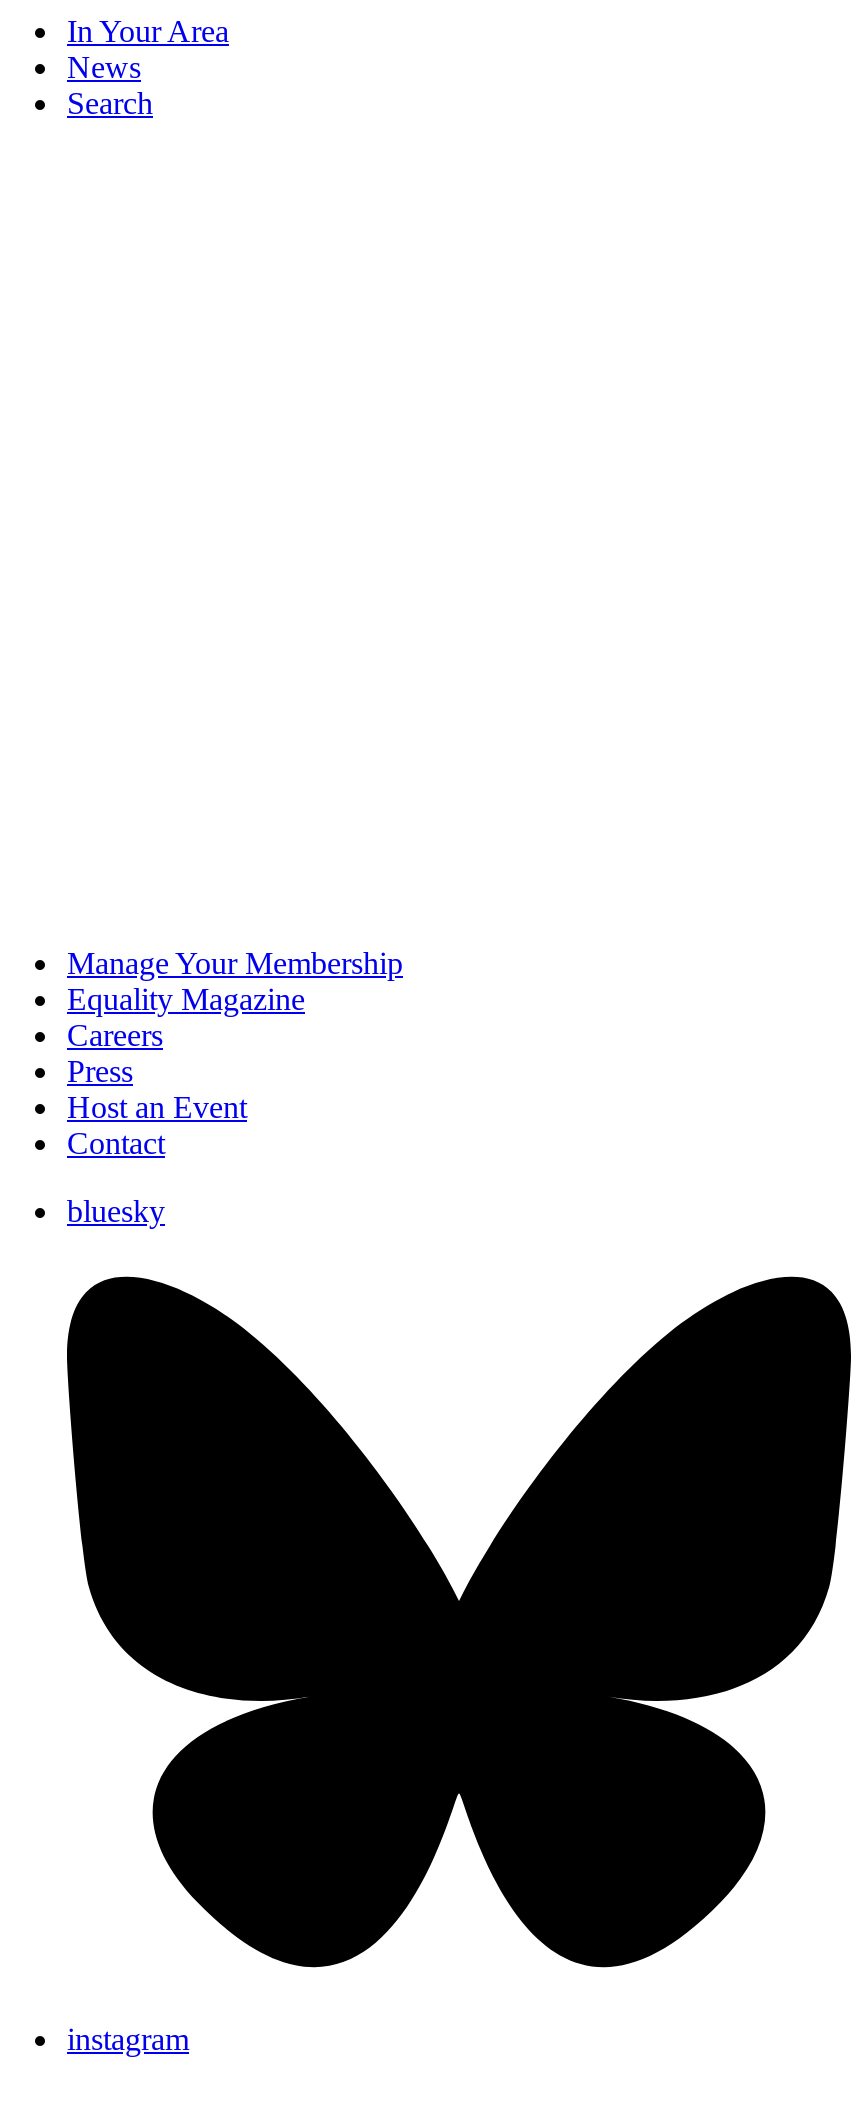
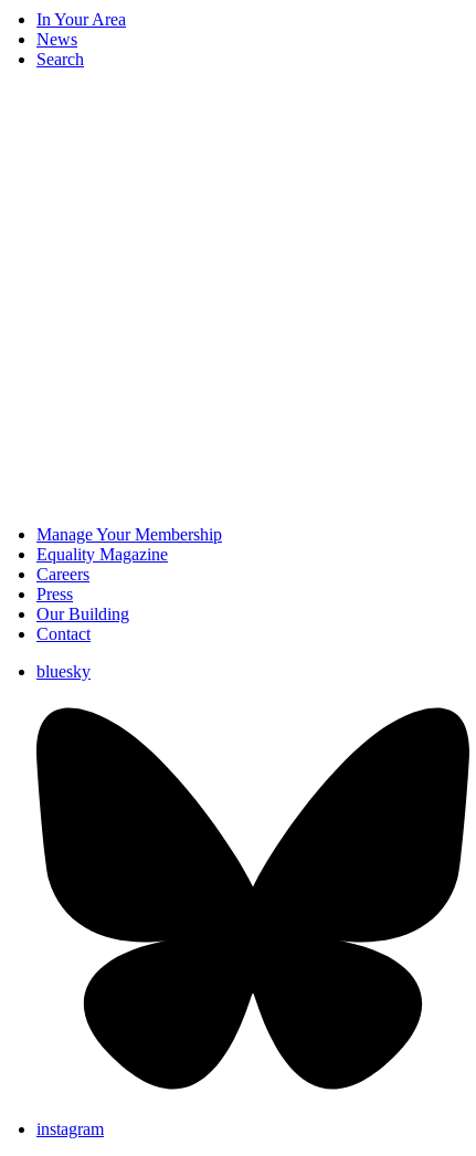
- Host an Event
+ Our Building
